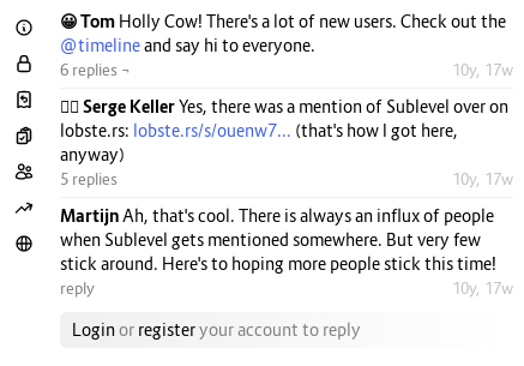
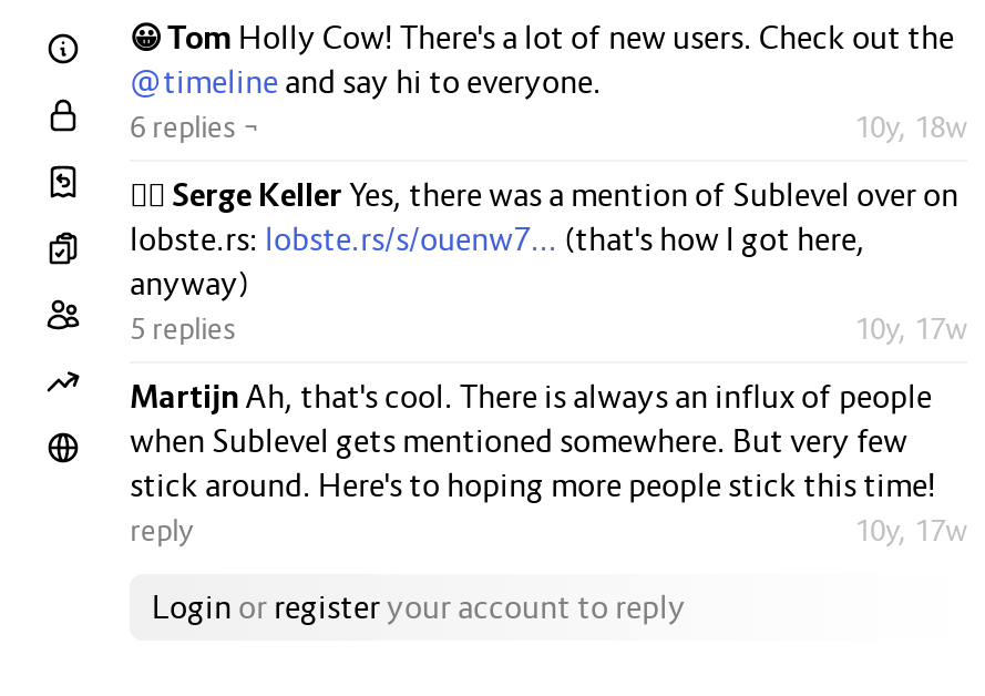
- 10y, 17w
+ 10y, 18w
